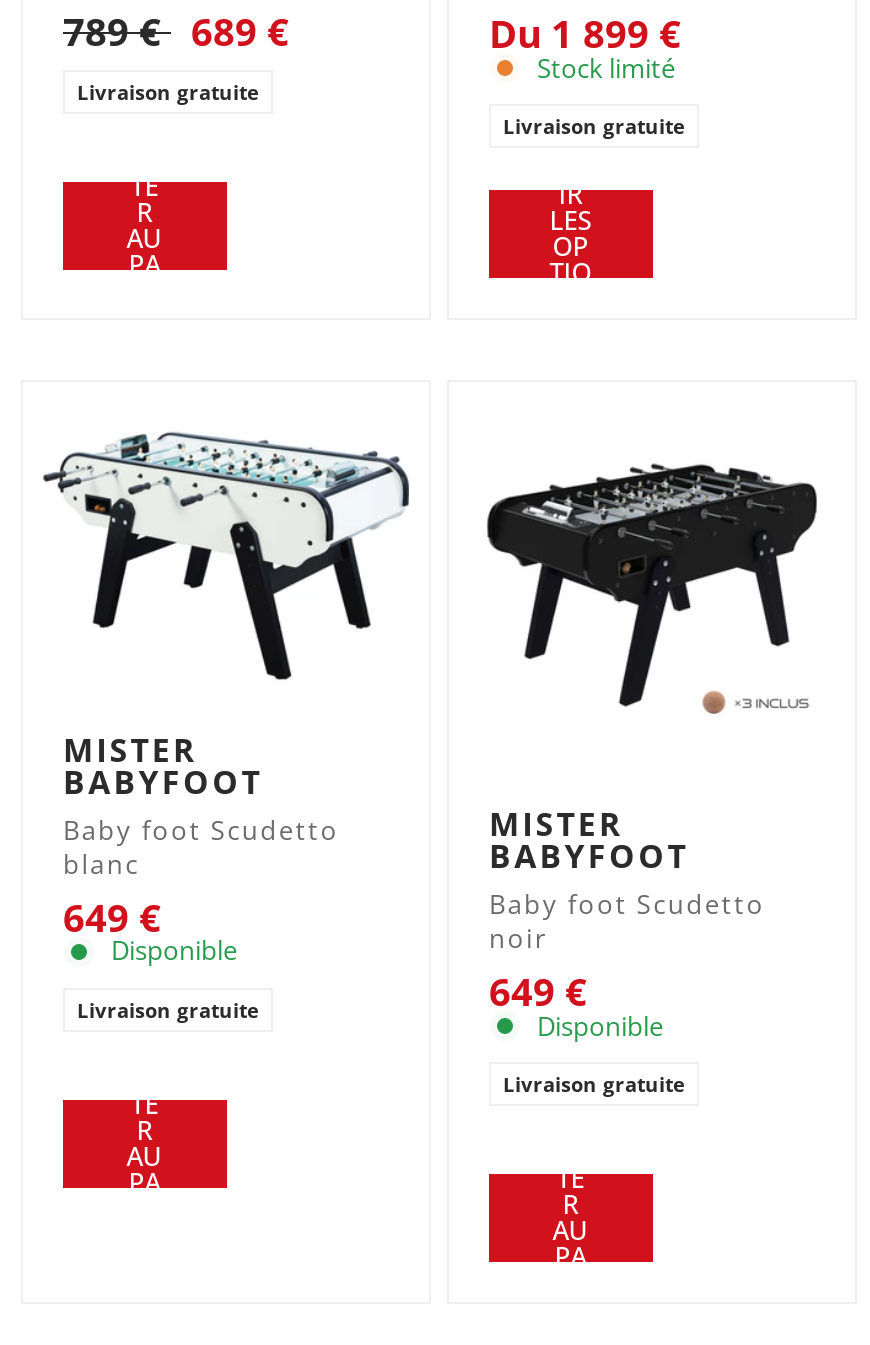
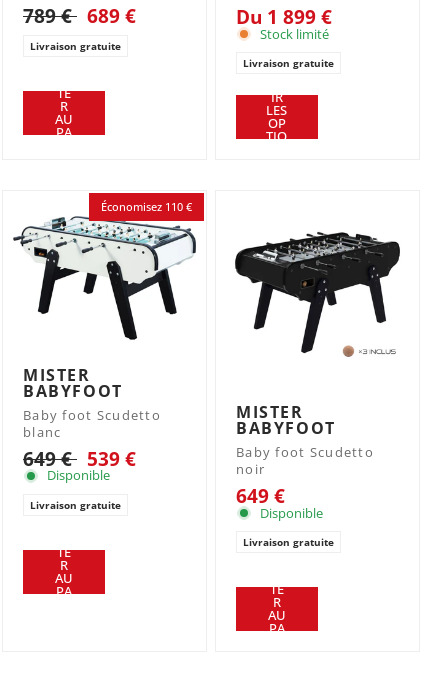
+ Économisez 110 €

- 649 €
+ 649 € 539 €
